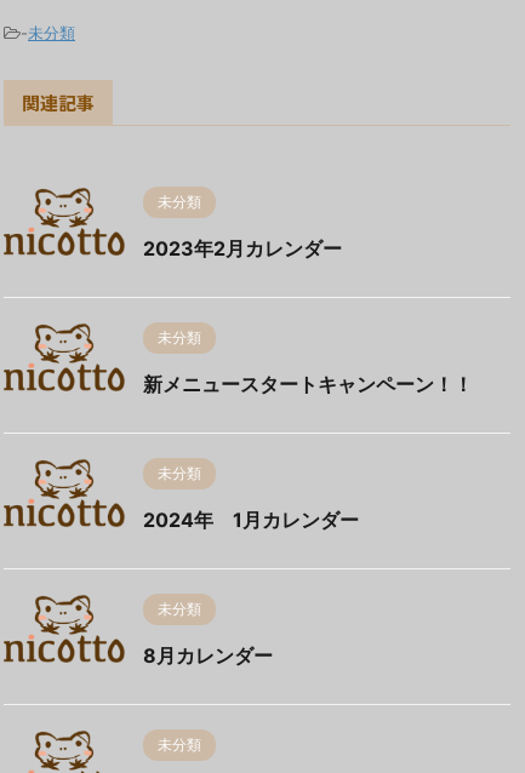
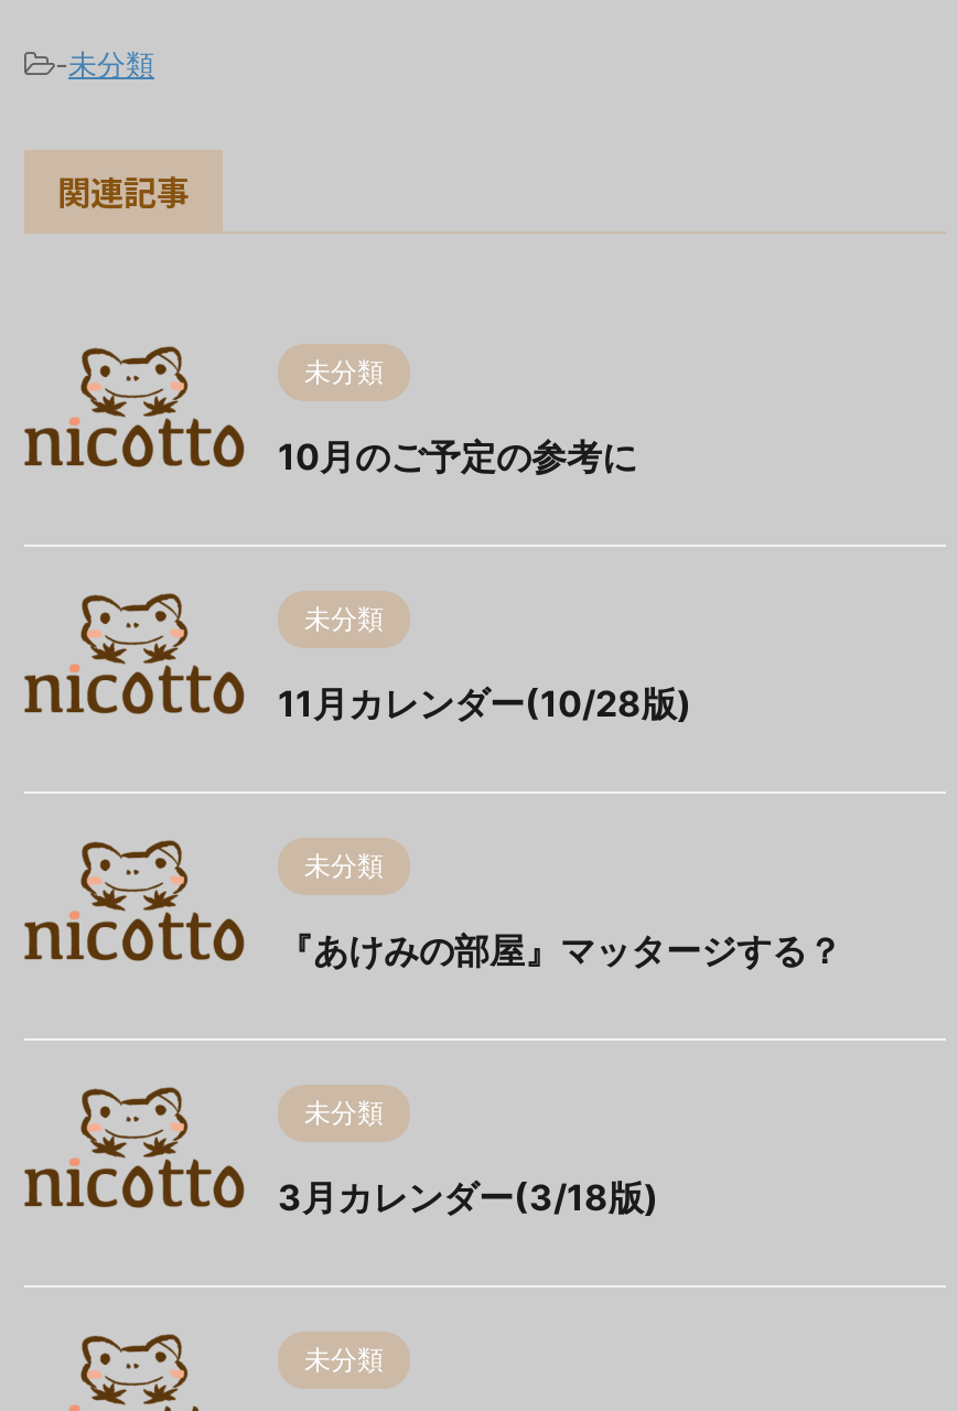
- 2023年2月カレンダー
+ 10月のご予定の参考に

- 新メニュースタートキャンペーン！！
+ 11月カレンダー(10/28版)

- 2024年 1月カレンダー
+ 『あけみの部屋』マッタージする？

- 8月カレンダー
+ 3月カレンダー(3/18版)
